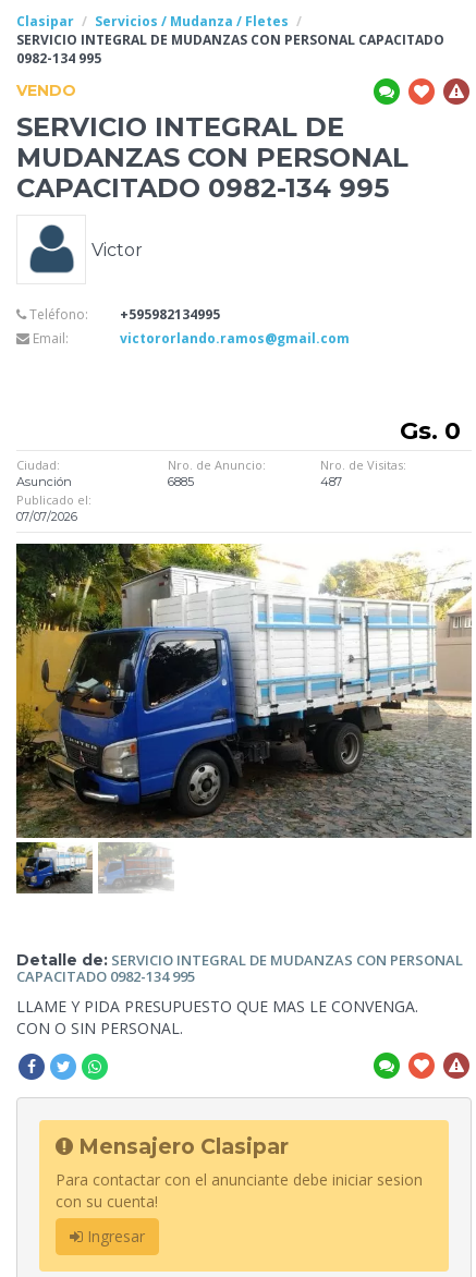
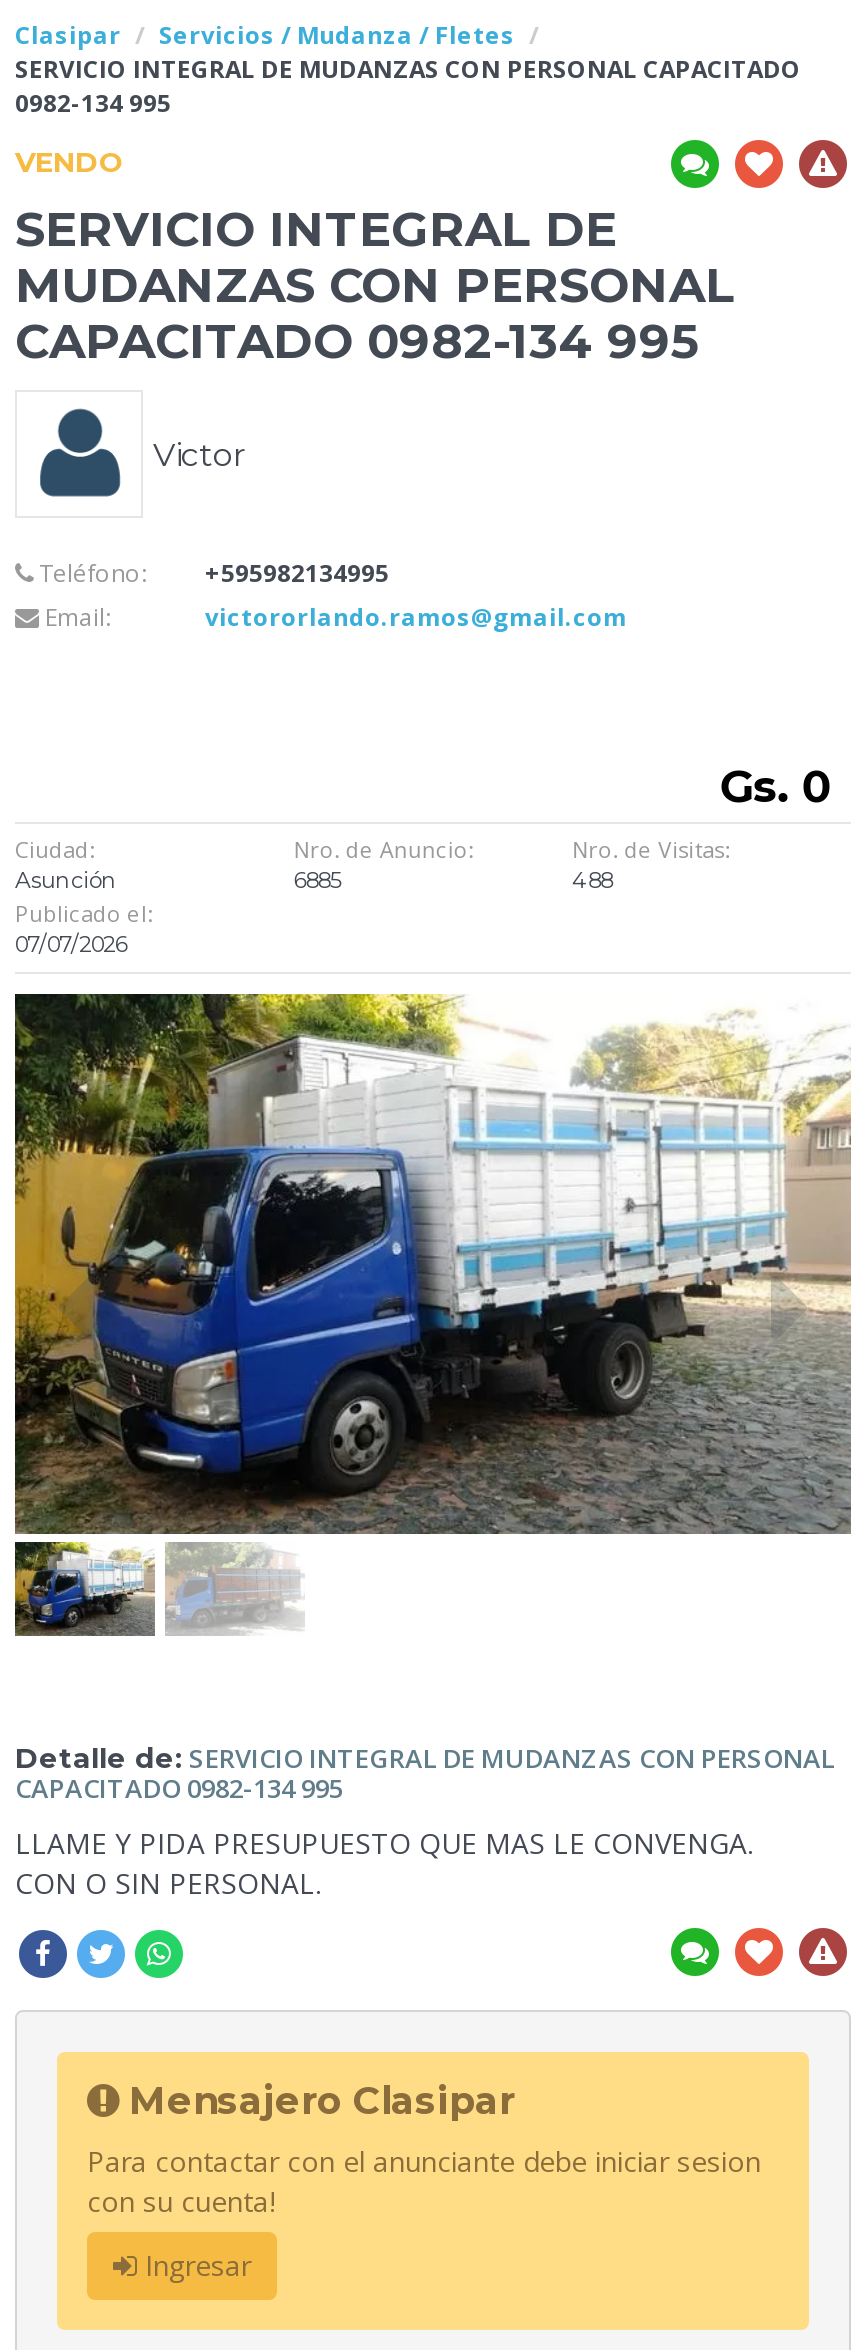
- 487
+ 488
